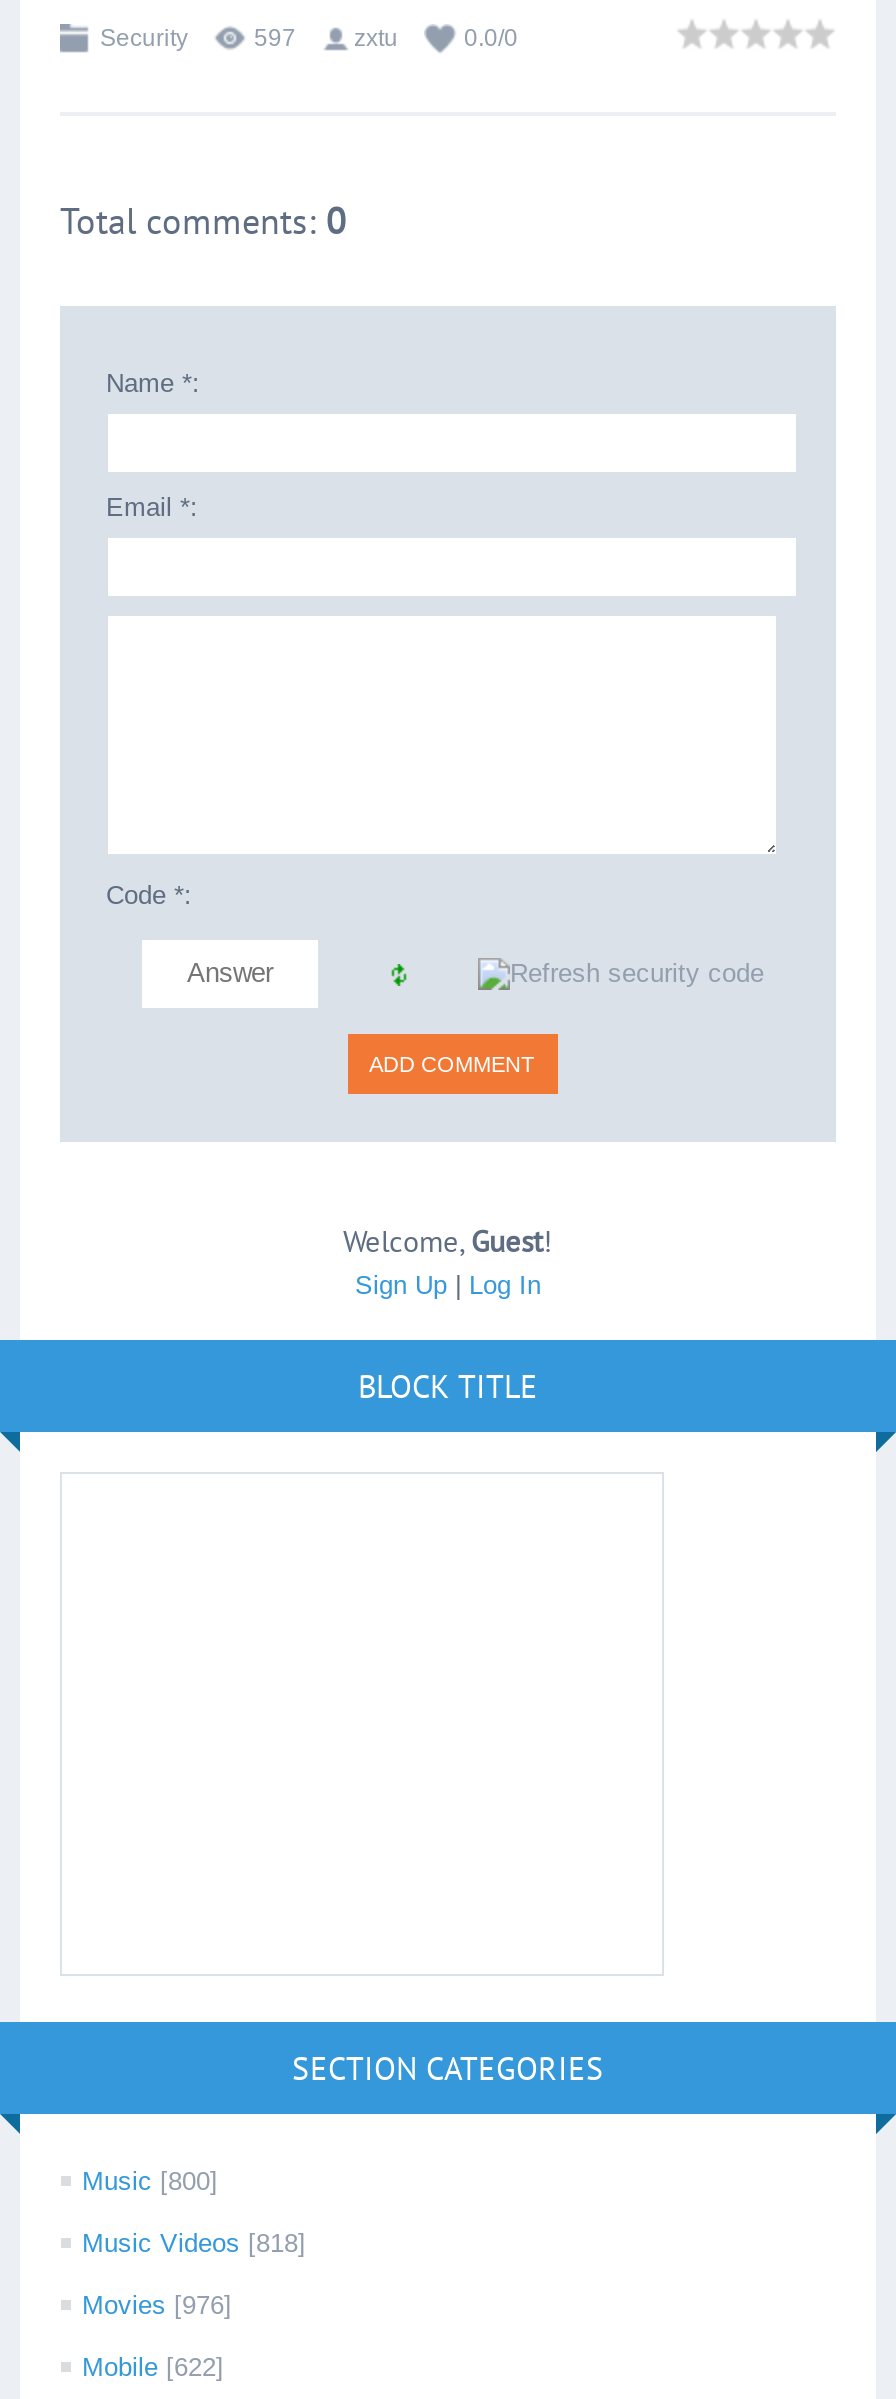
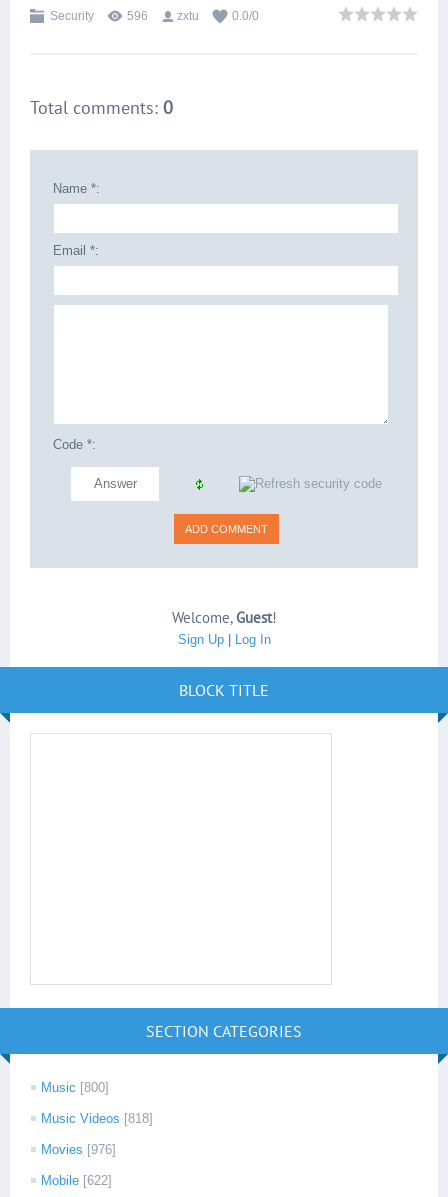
- 597
+ 596
